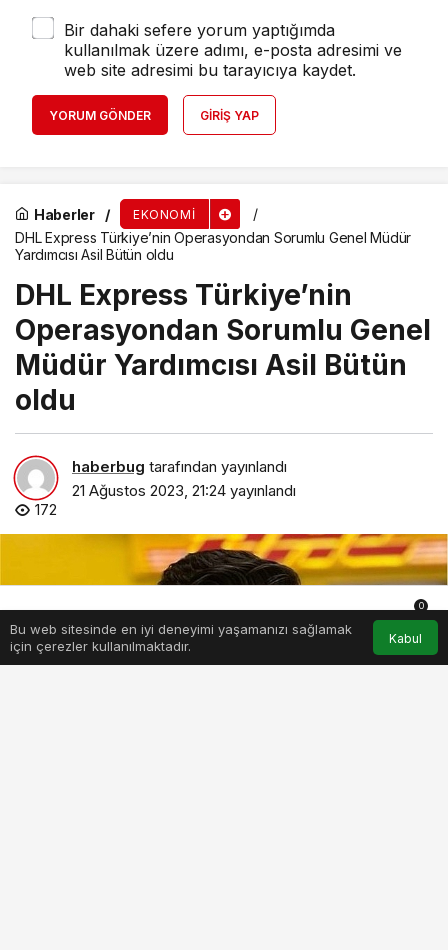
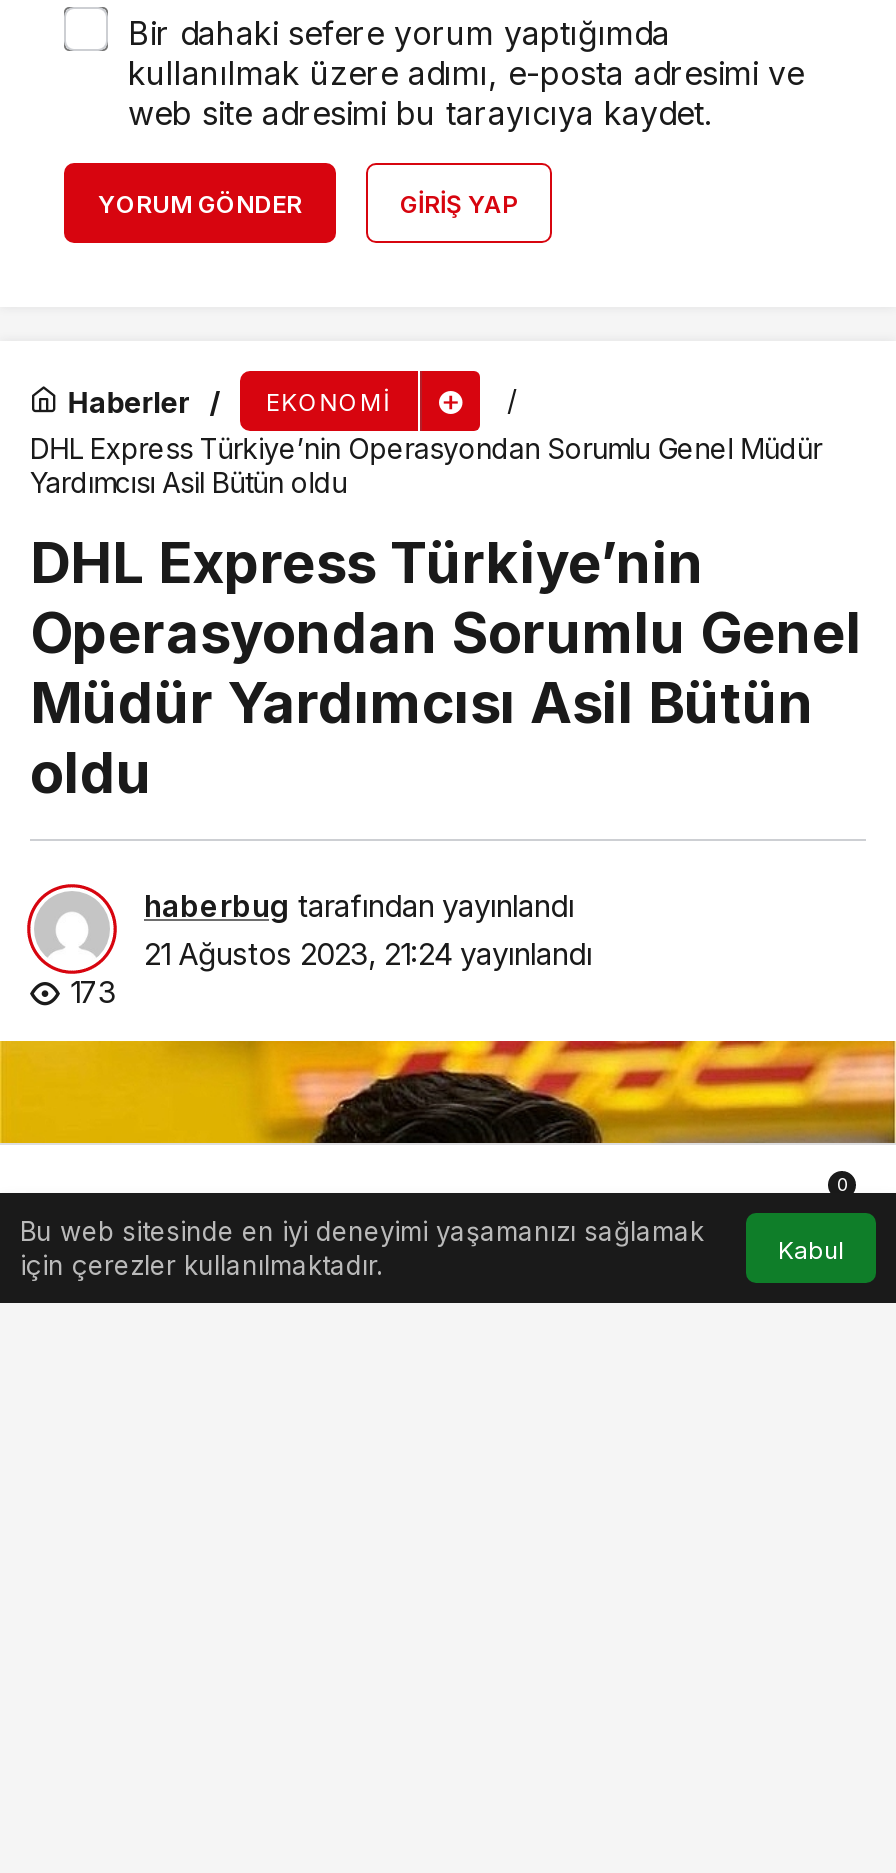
- 172
+ 173
